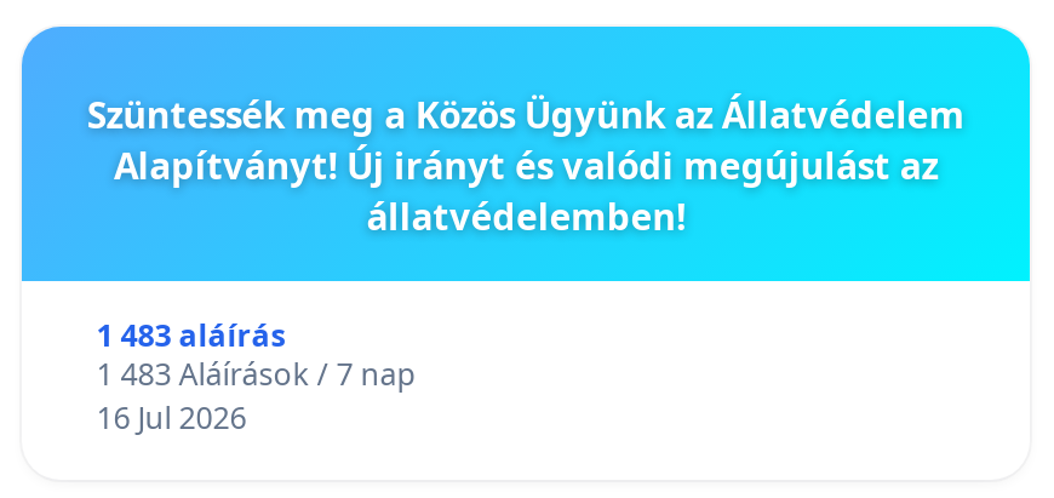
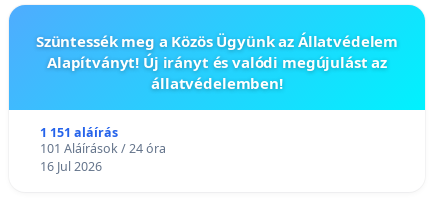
- 1 483 aláírás
+ 1 151 aláírás

- 1 483 Aláírások / 7 nap
+ 101 Aláírások / 24 óra
